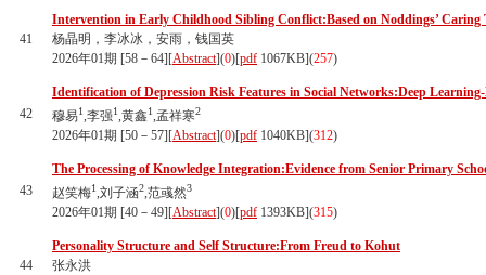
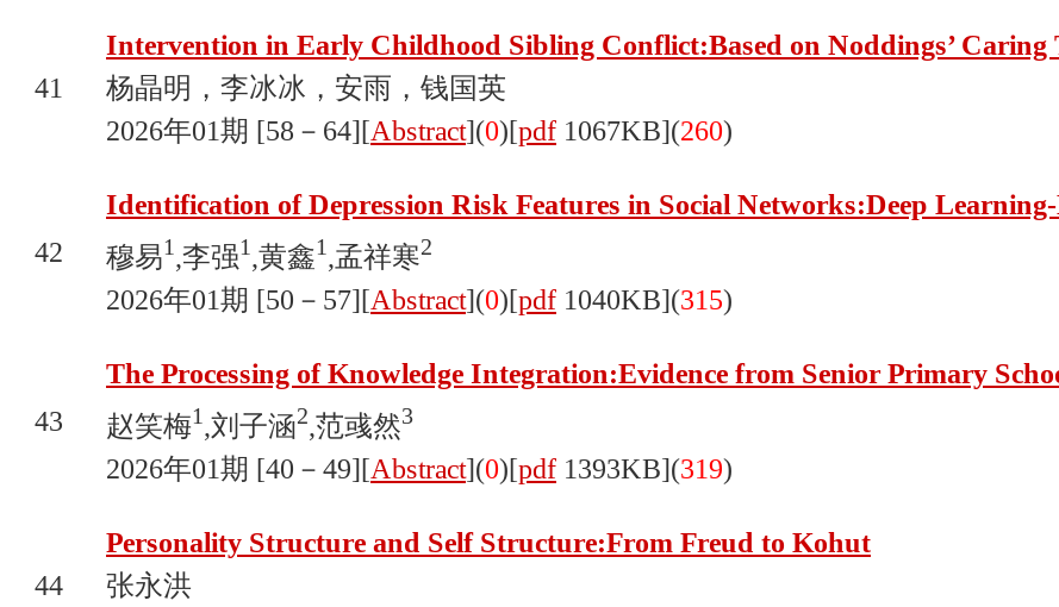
- 2026年01期 [58－64][Abstract](0)[pdf 1067KB](257)
+ 2026年01期 [58－64][Abstract](0)[pdf 1067KB](260)

- 2026年01期 [50－57][Abstract](0)[pdf 1040KB](312)
+ 2026年01期 [50－57][Abstract](0)[pdf 1040KB](315)

- 2026年01期 [40－49][Abstract](0)[pdf 1393KB](315)
+ 2026年01期 [40－49][Abstract](0)[pdf 1393KB](319)
